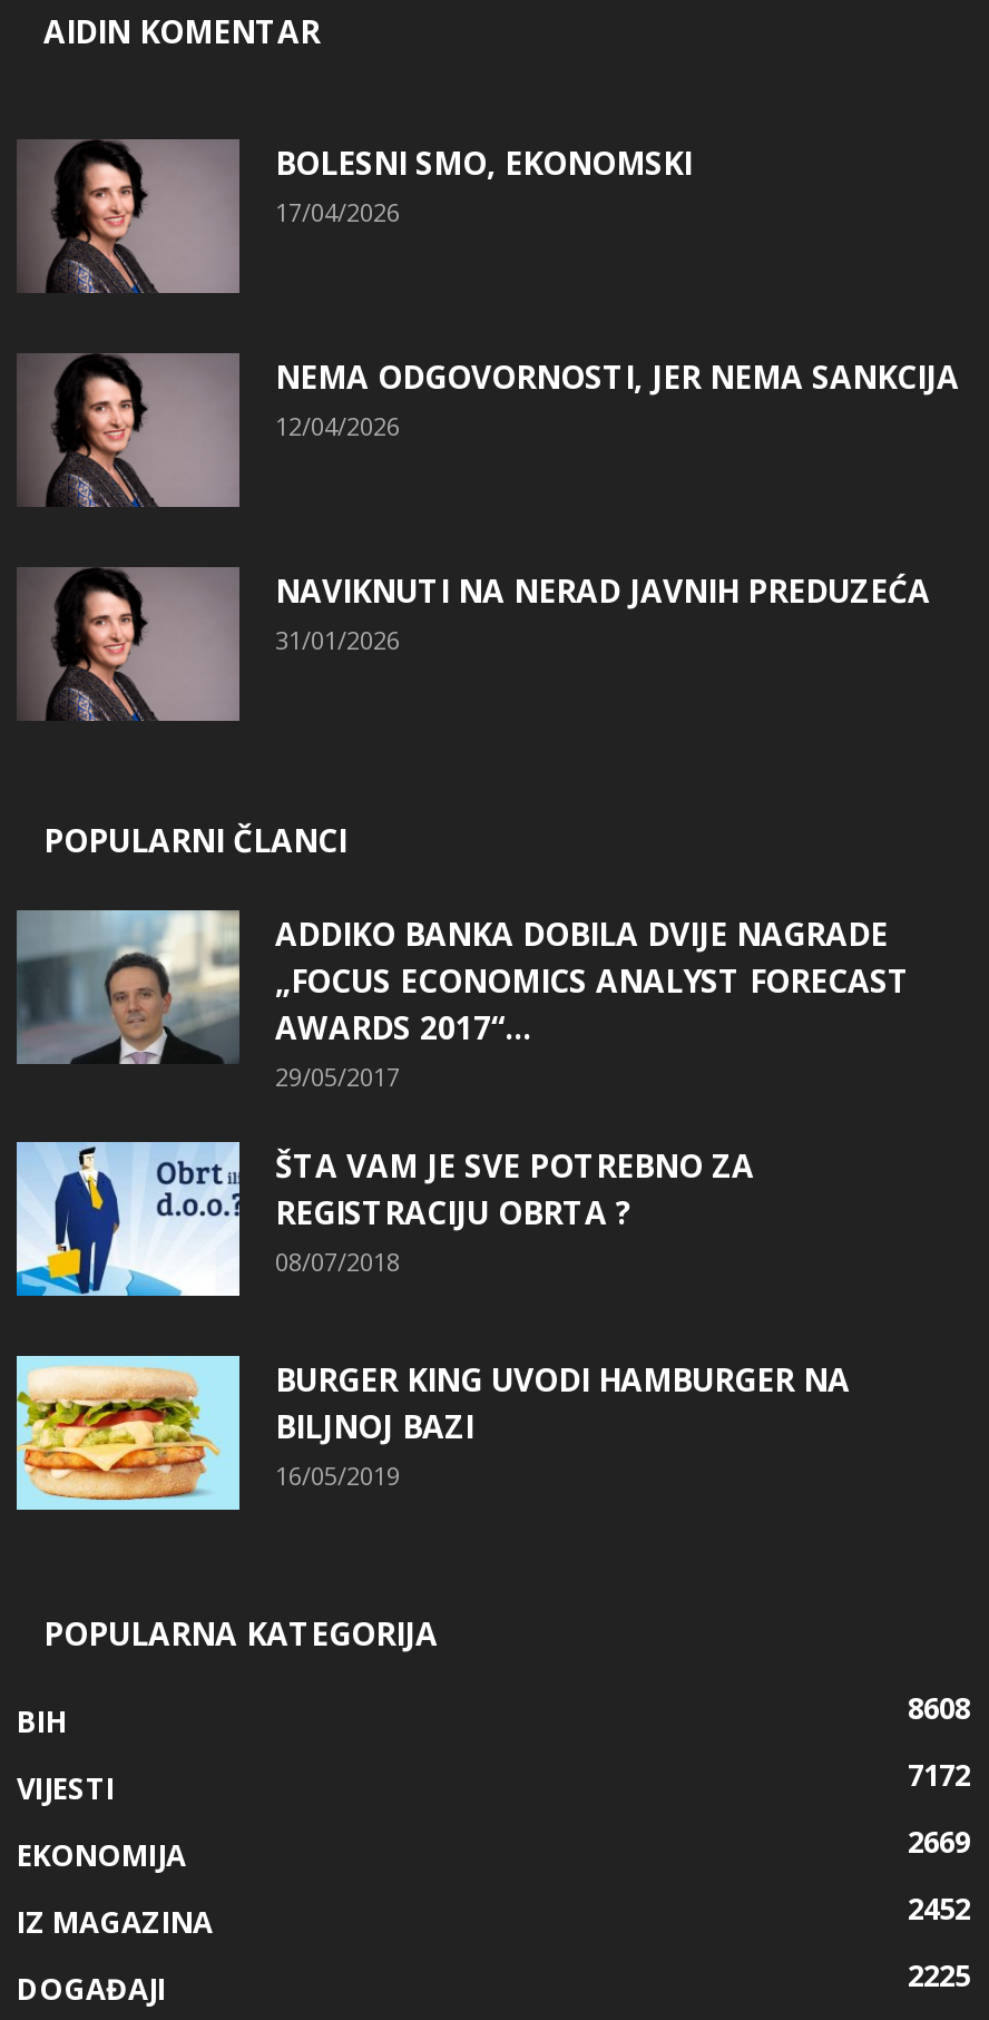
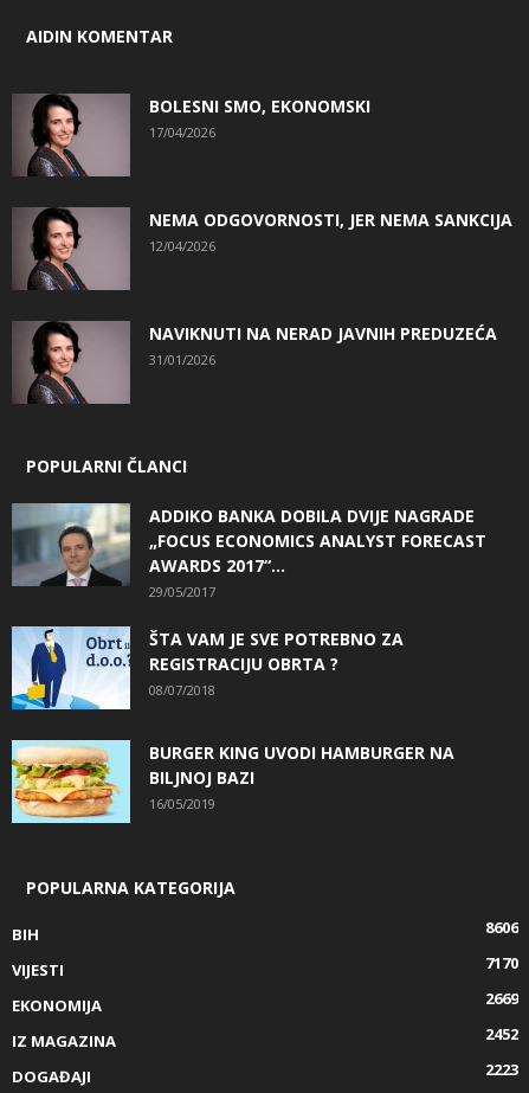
- 8608
+ 8606

- 7172
+ 7170

- 2225
+ 2223
